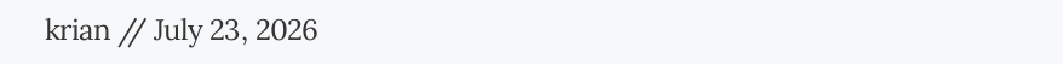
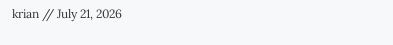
- krian July 23, 2026
+ krian July 21, 2026
